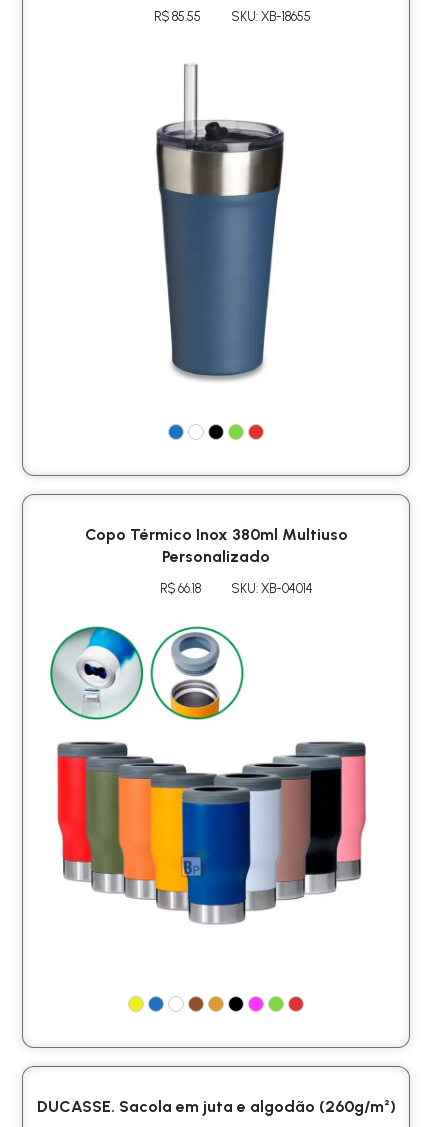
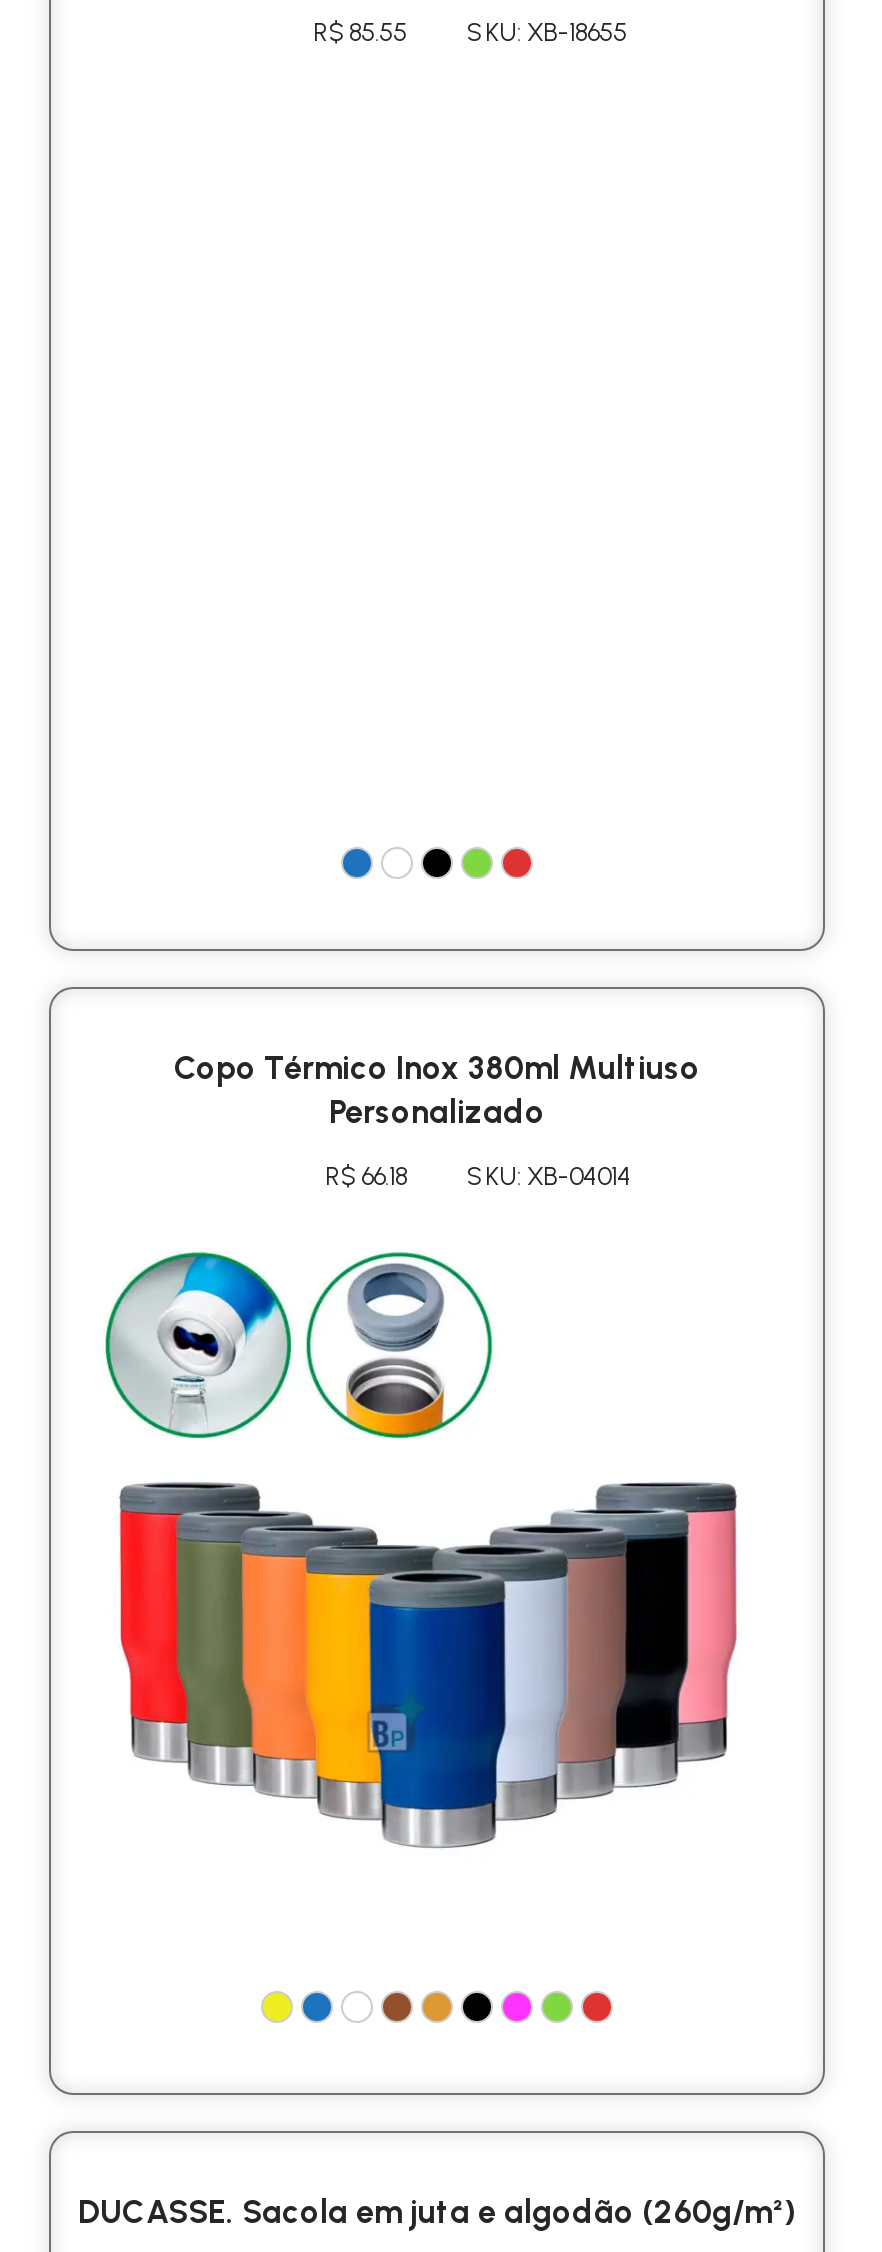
- [image]
